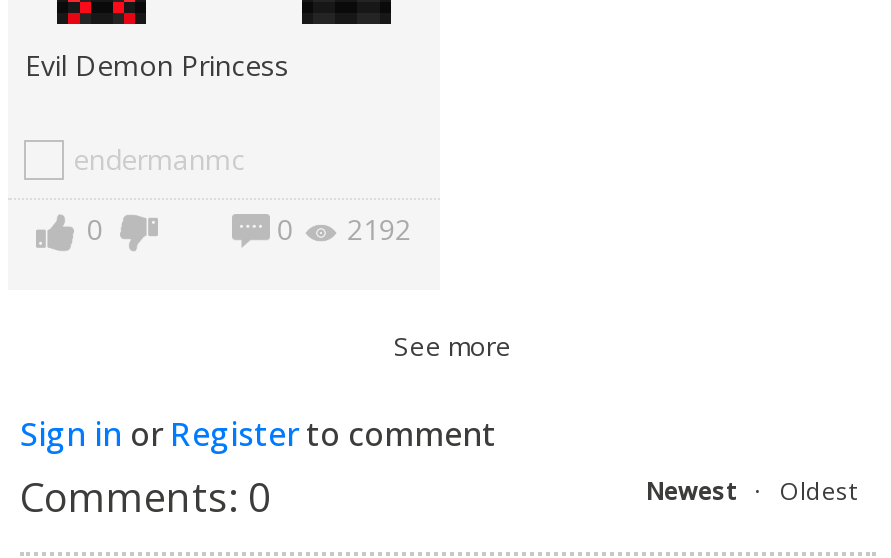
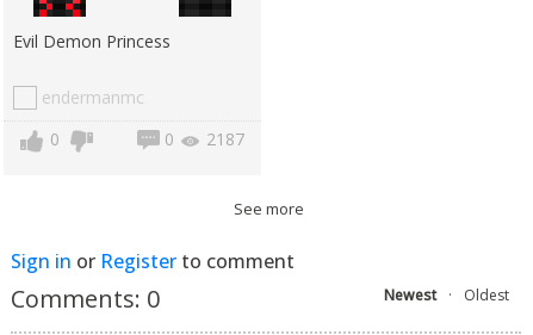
- 0 2192
+ 0 2187
